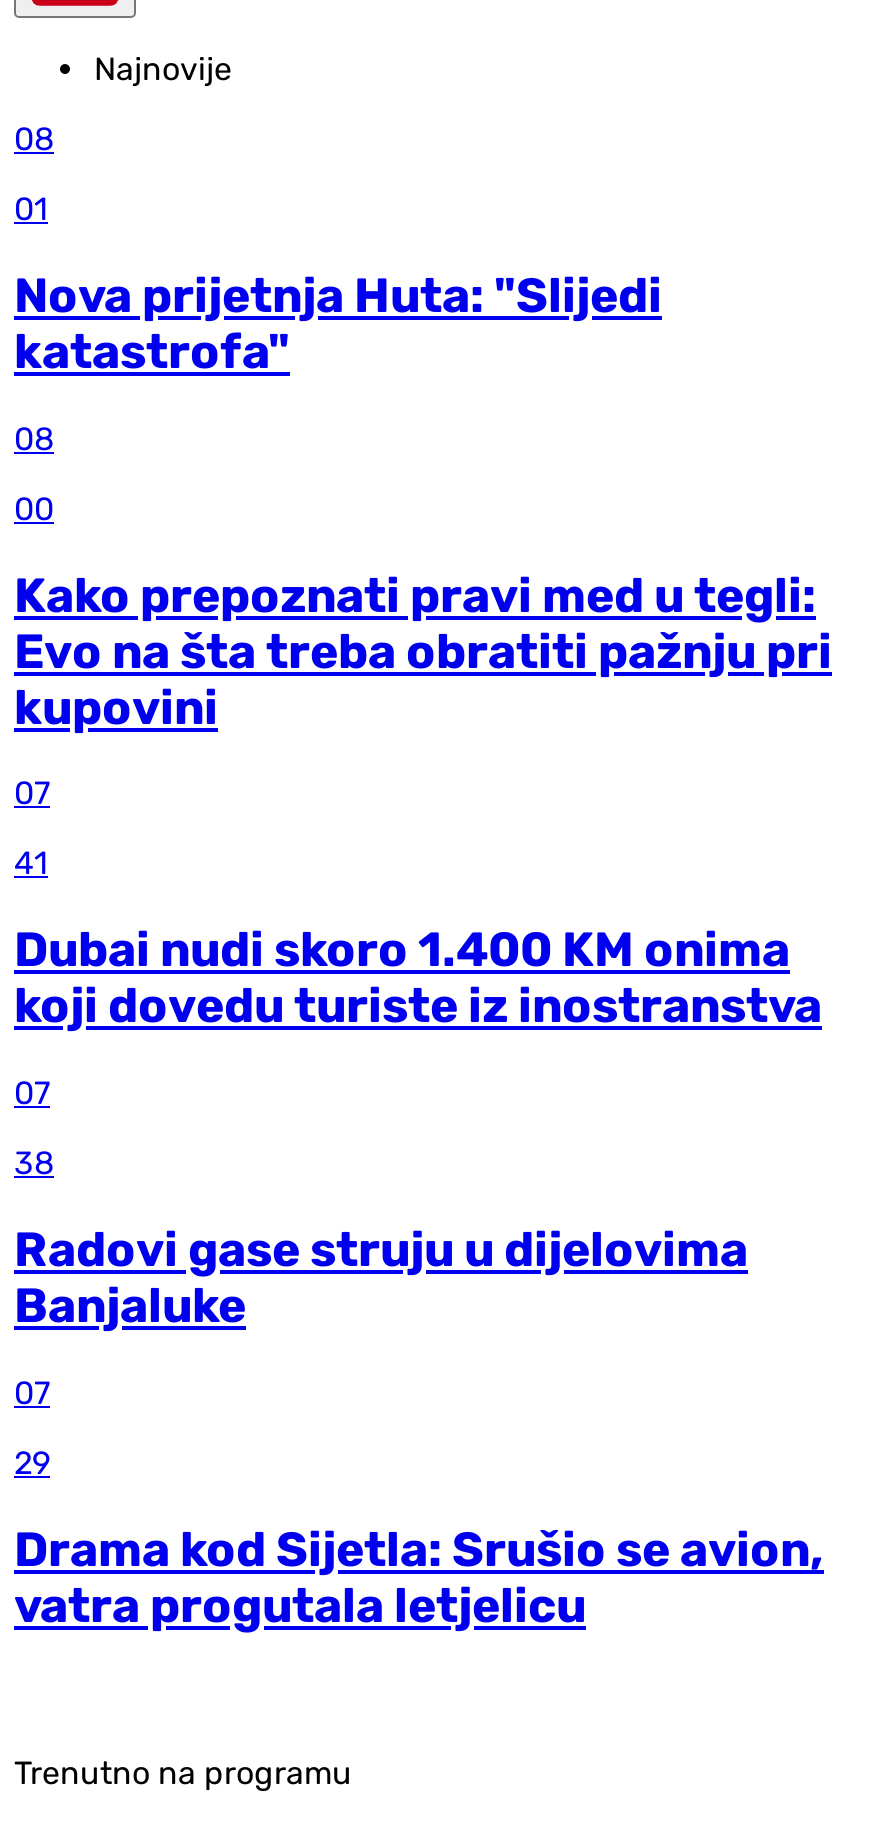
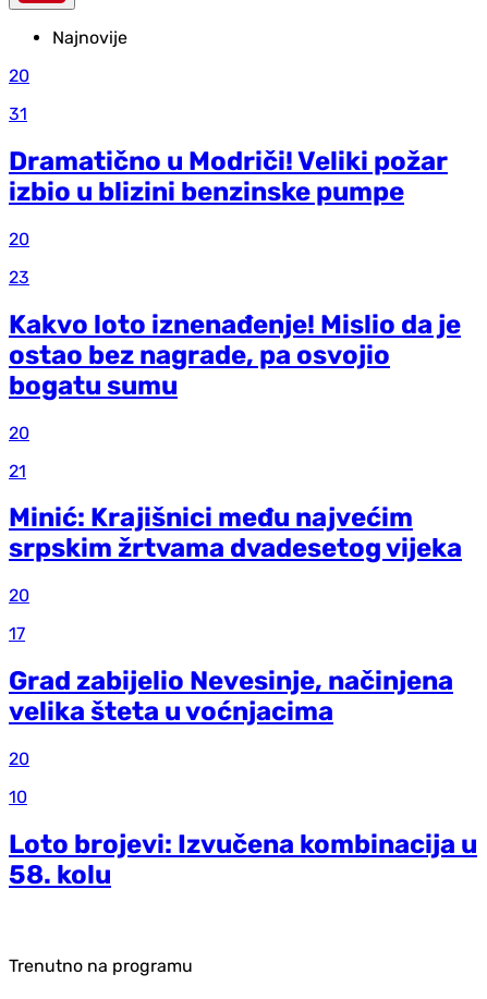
- 08
+ 20

- 01
+ 31

- Nova prijetnja Huta: "Slijedi
- katastrofa"
+ Dramatično u Modriči! Veliki požar
+ izbio u blizini benzinske pumpe

- 08
+ 20

- 00
+ 23

- Kako prepoznati pravi med u tegli:
- Evo na šta treba obratiti pažnju pri
- kupovini
+ Kakvo loto iznenađenje! Mislio da je
+ ostao bez nagrade, pa osvojio
+ bogatu sumu

- 07
+ 20

- 41
+ 21

- Dubai nudi skoro 1.400 KM onima
- koji dovedu turiste iz inostranstva
+ Minić: Krajišnici među najvećim
+ srpskim žrtvama dvadesetog vijeka

- 07
+ 20

- 38
+ 17

- Radovi gase struju u dijelovima
- Banjaluke
+ Grad zabijelio Nevesinje, načinjena
+ velika šteta u voćnjacima

- 07
+ 20

- 29
+ 10

- Drama kod Sijetla: Srušio se avion,
- vatra progutala letjelicu
+ Loto brojevi: Izvučena kombinacija u
+ 58. kolu
